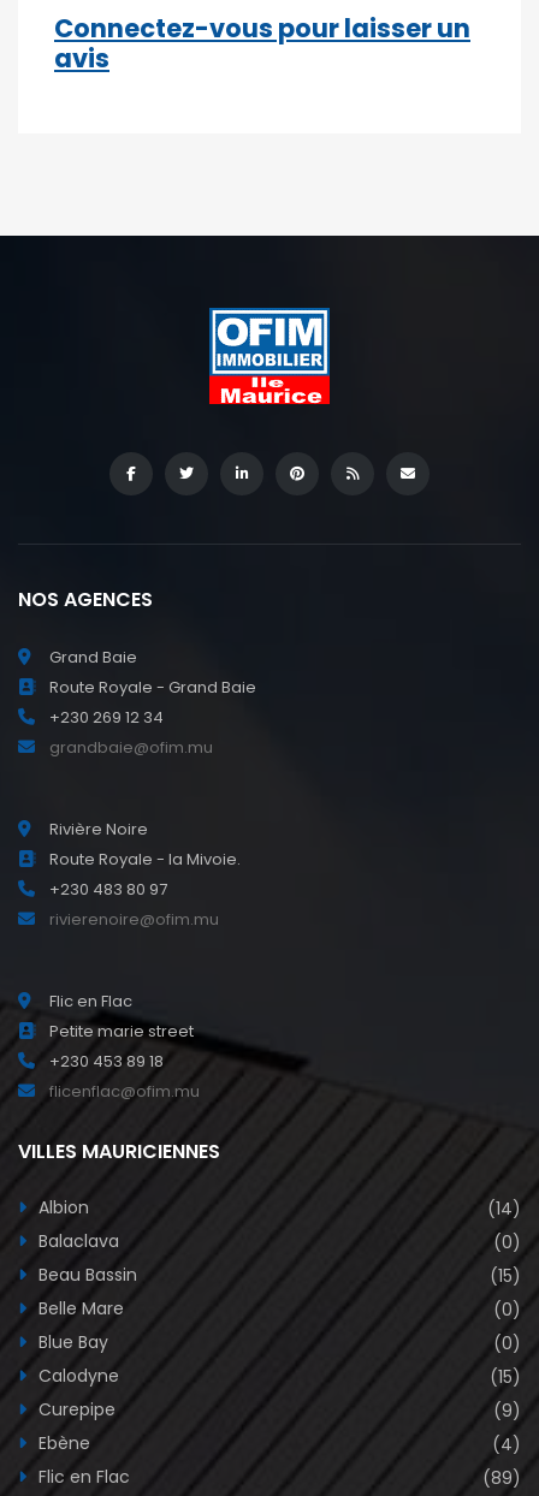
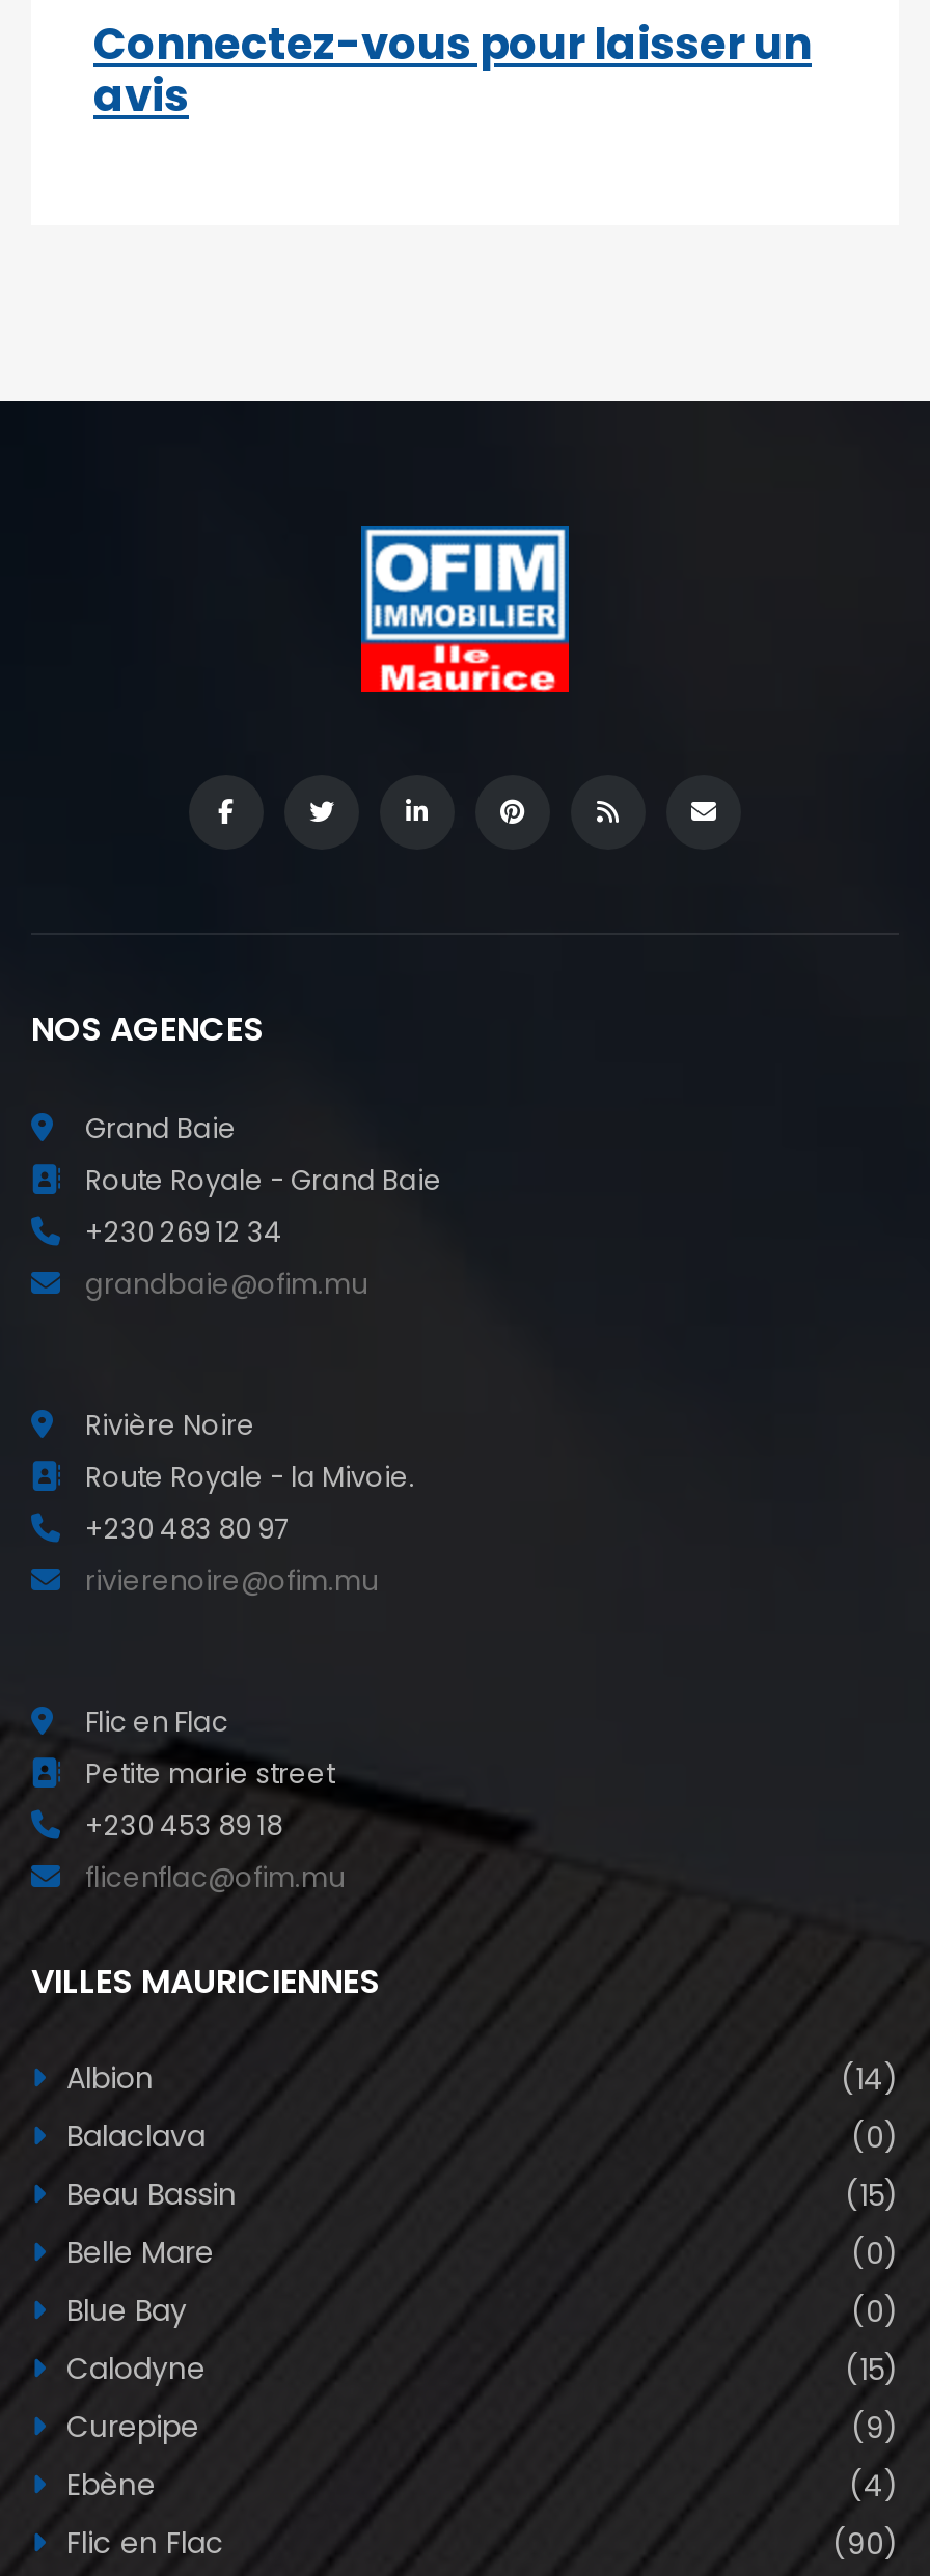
- (89)
+ (90)
